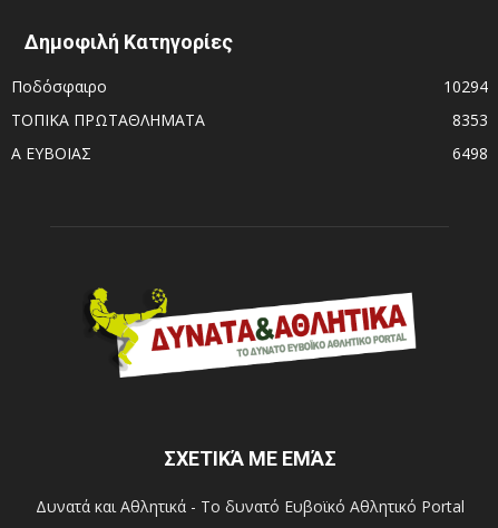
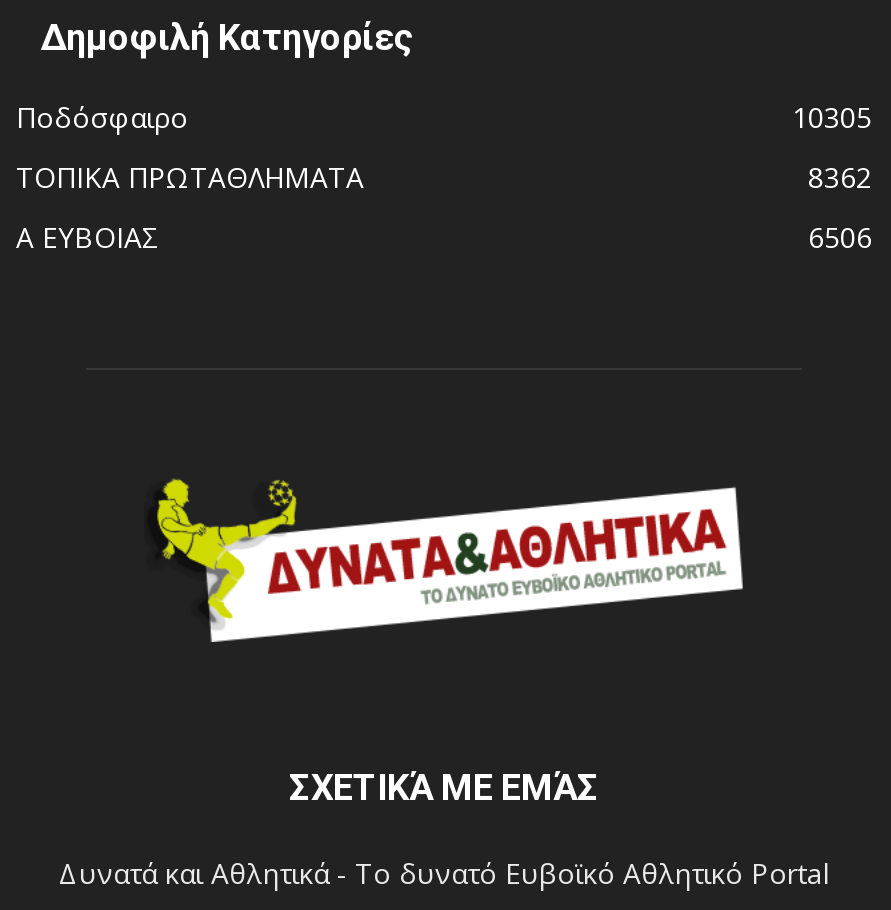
- 10294
+ 10305

- 8353
+ 8362

- 6498
+ 6506
